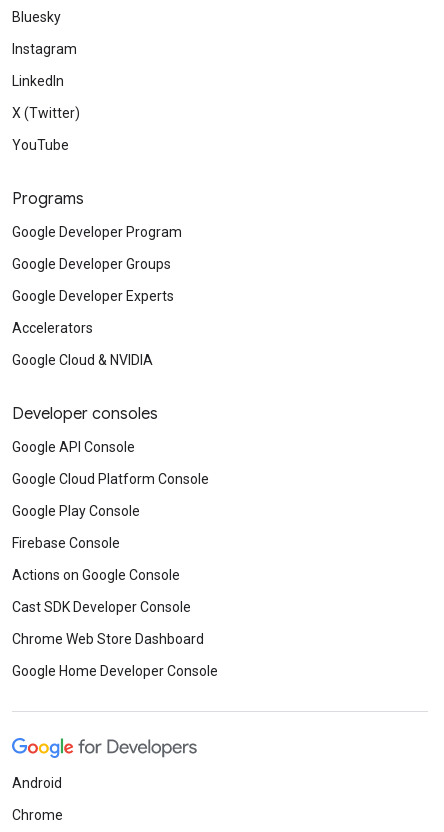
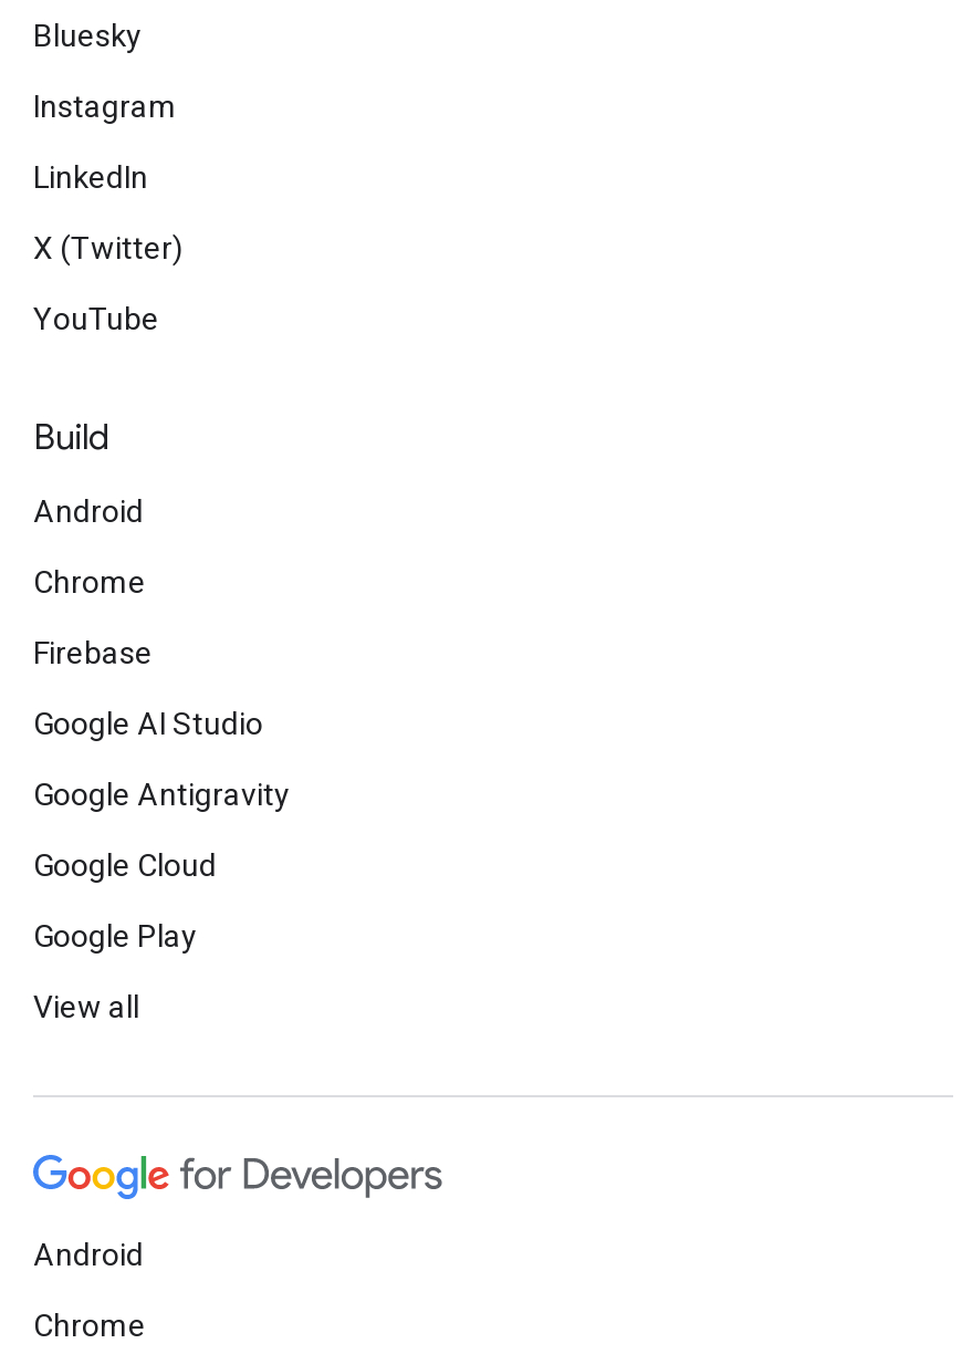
- Programs
- Google Developer Program
- Google Developer Groups
- Google Developer Experts
- Accelerators
- Google Cloud & NVIDIA
- Developer consoles
- Google API Console
- Google Cloud Platform Console
- Google Play Console
- Firebase Console
- Actions on Google Console
- Cast SDK Developer Console
- Chrome Web Store Dashboard
- Google Home Developer Console
+ Build
+ Android
+ Chrome
+ Firebase
+ Google AI Studio
+ Google Antigravity
+ Google Cloud
+ Google Play
+ View all
